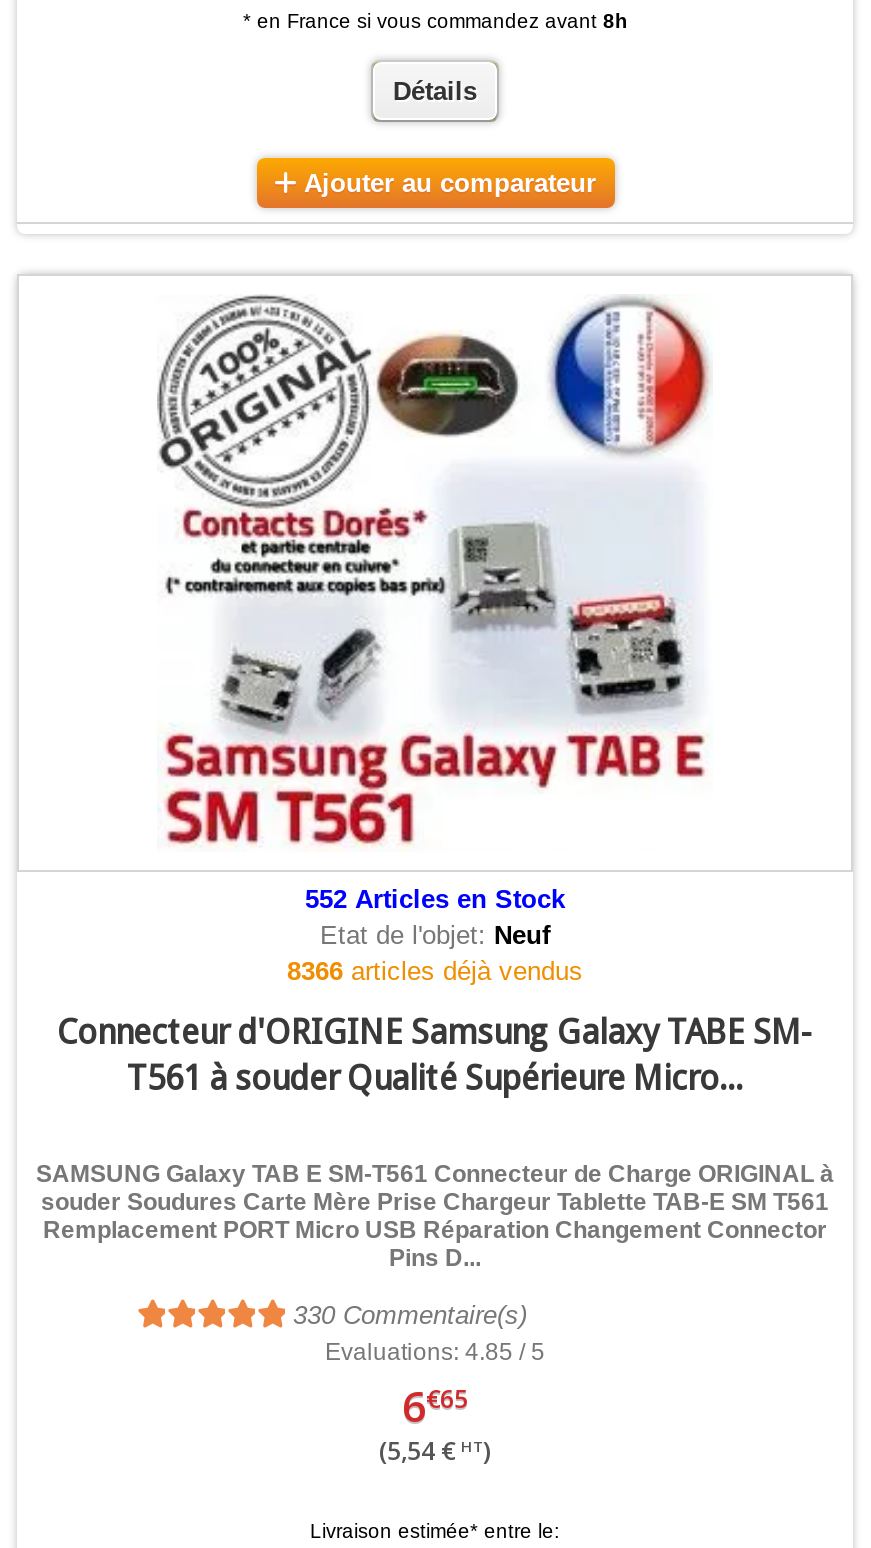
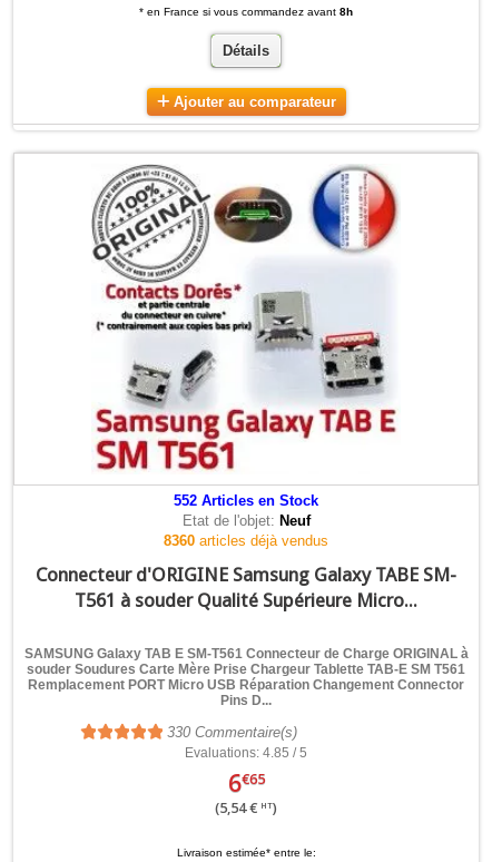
- 8366 articles déjà vendus
+ 8360 articles déjà vendus
